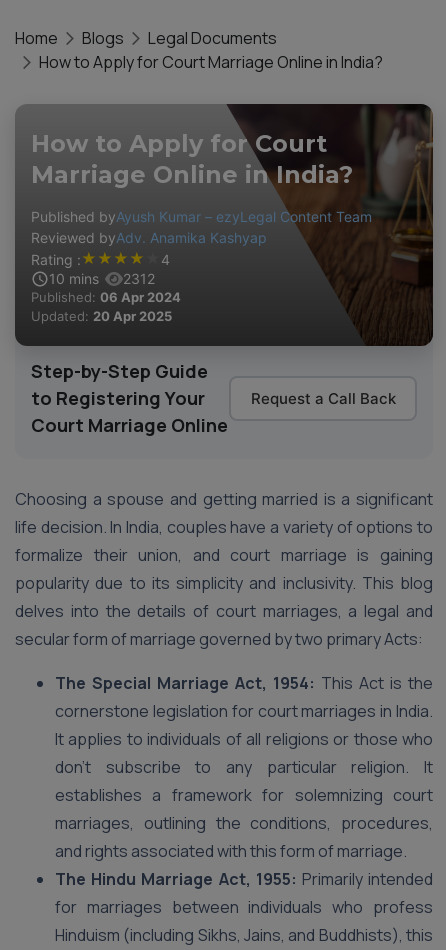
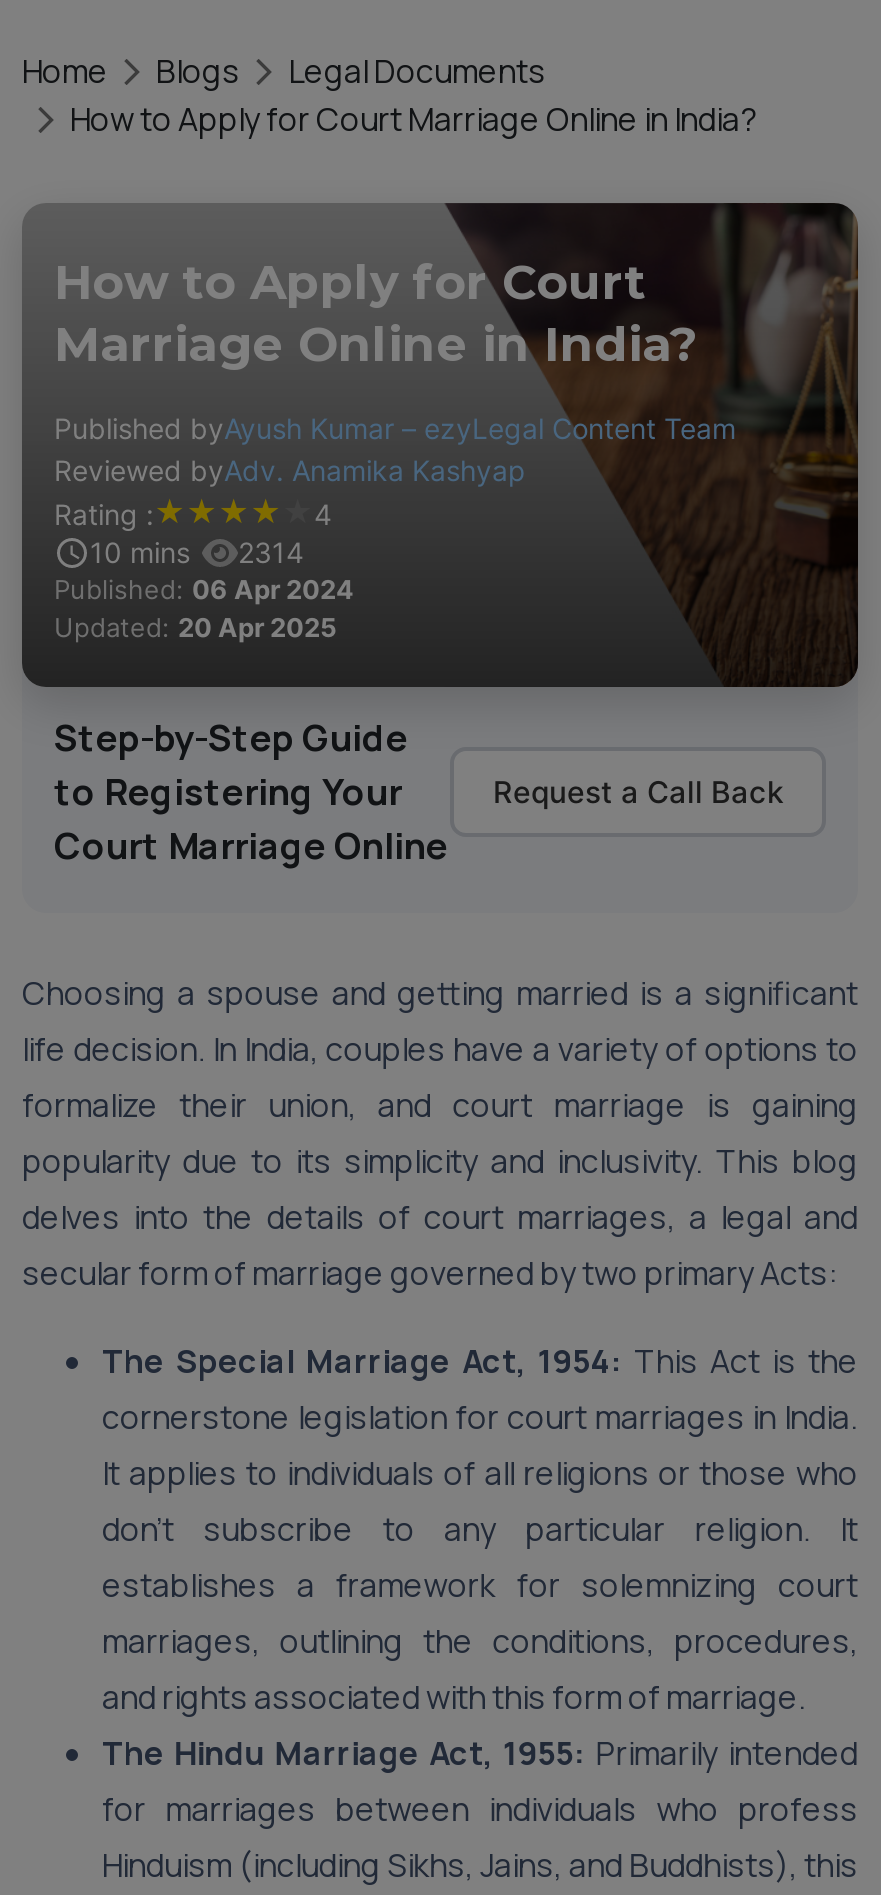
- 10 mins 2312
+ 10 mins 2314
